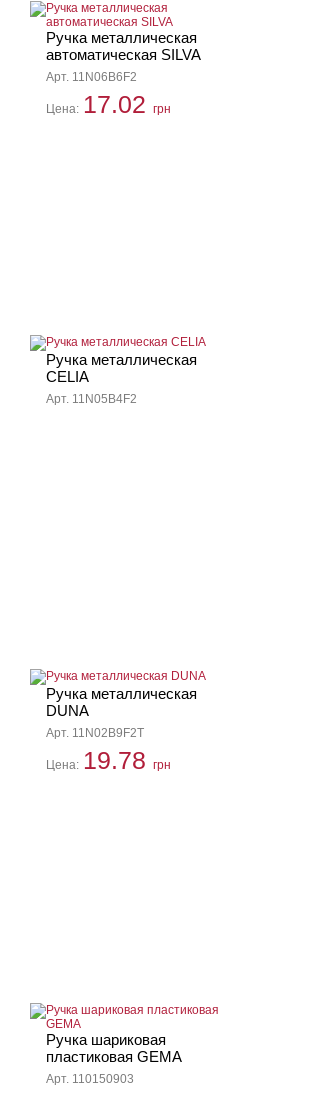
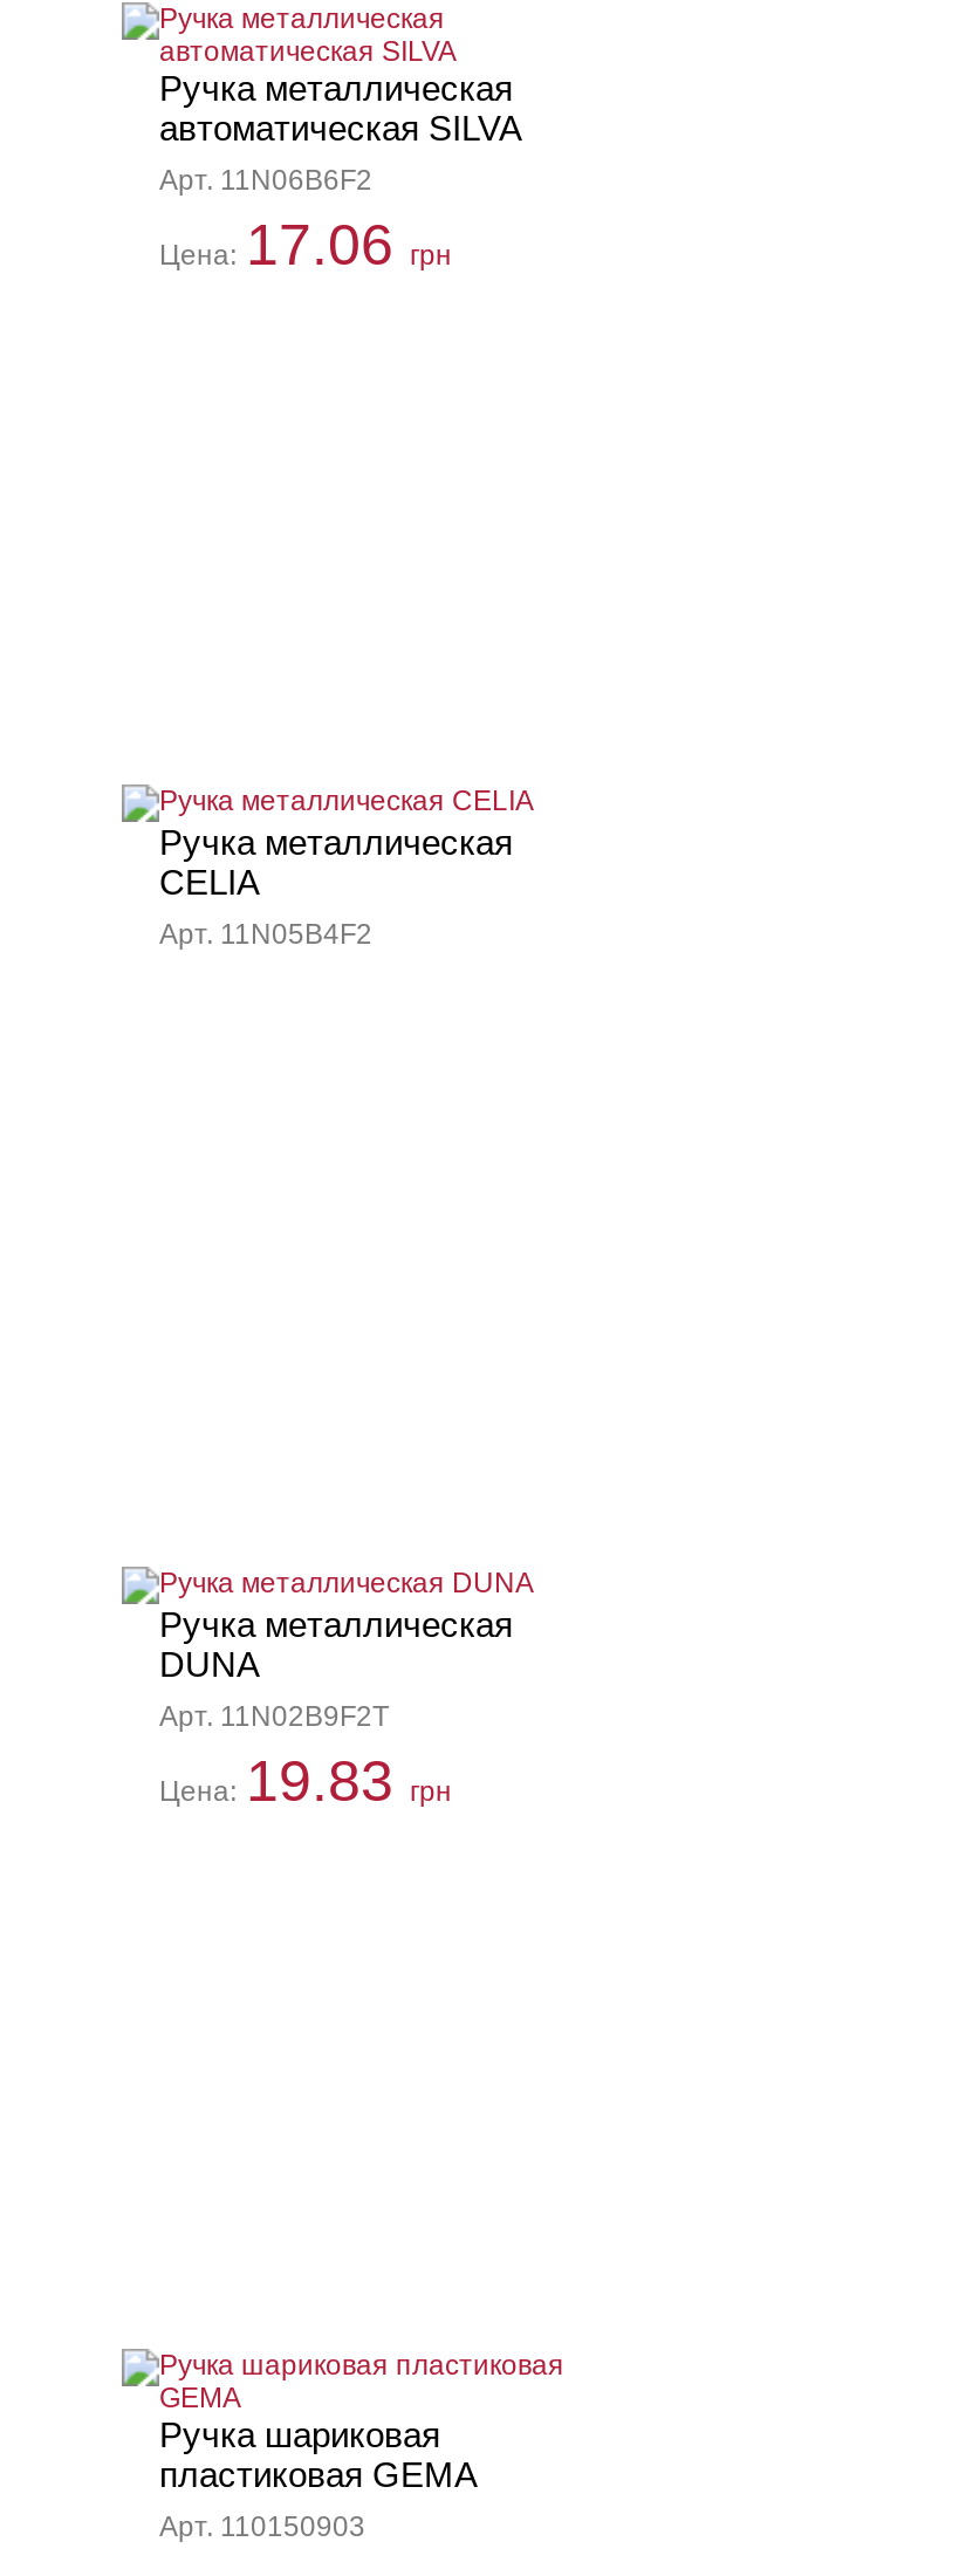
- Цена: 17.02 грн
+ Цена: 17.06 грн

- Цена: 19.78 грн
+ Цена: 19.83 грн
